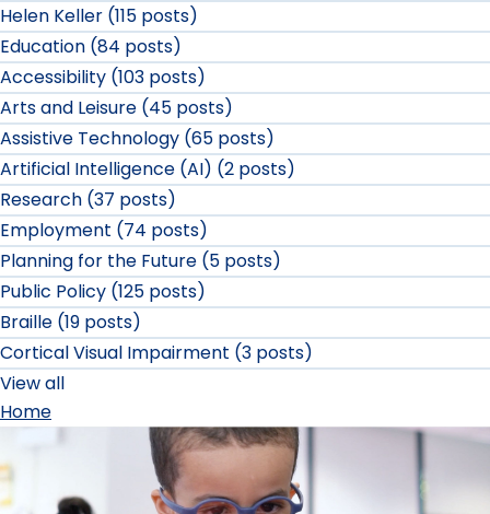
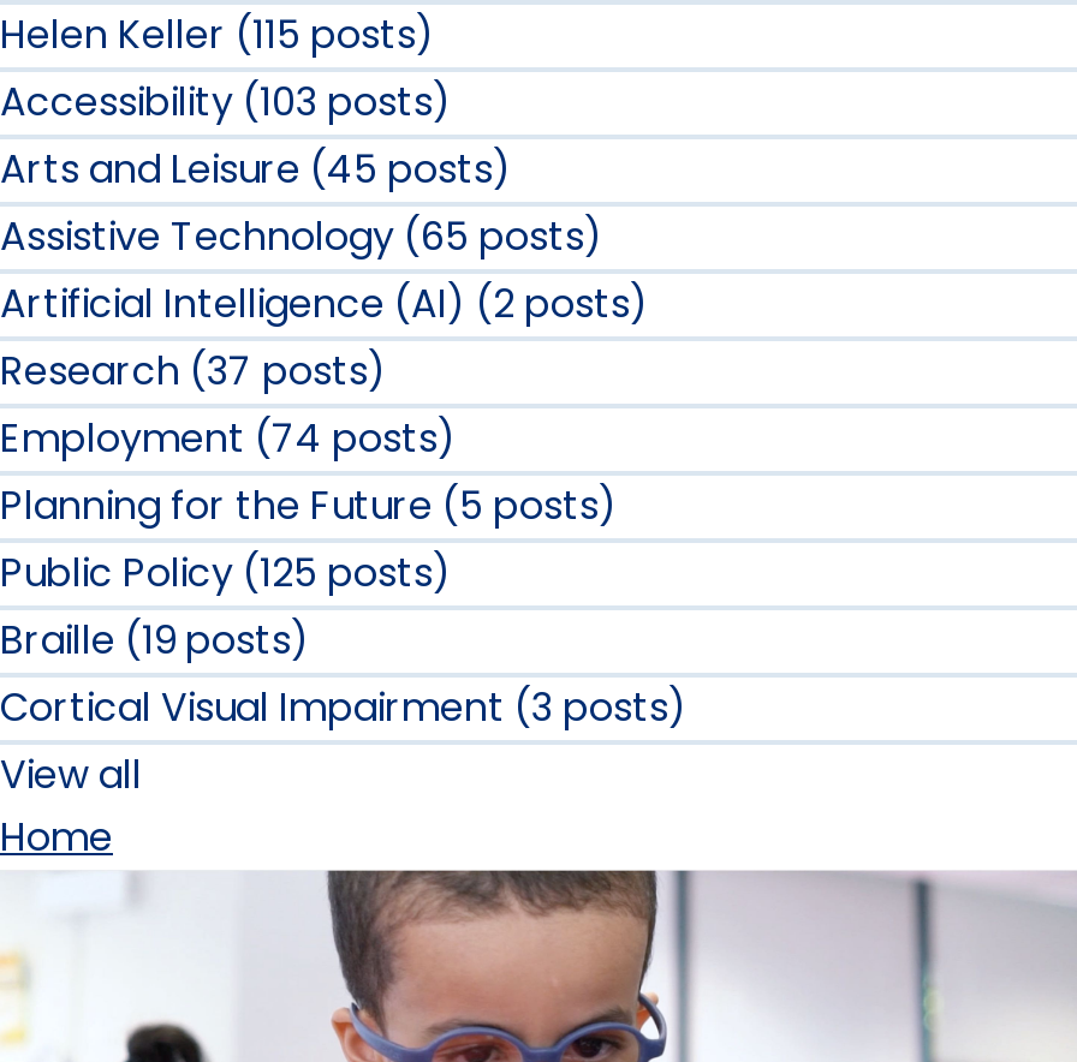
- Education (84 posts)
